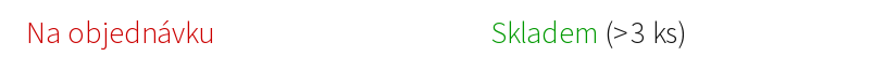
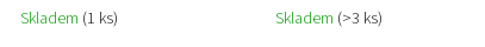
- Na objednávku
+ Skladem (1 ks)
